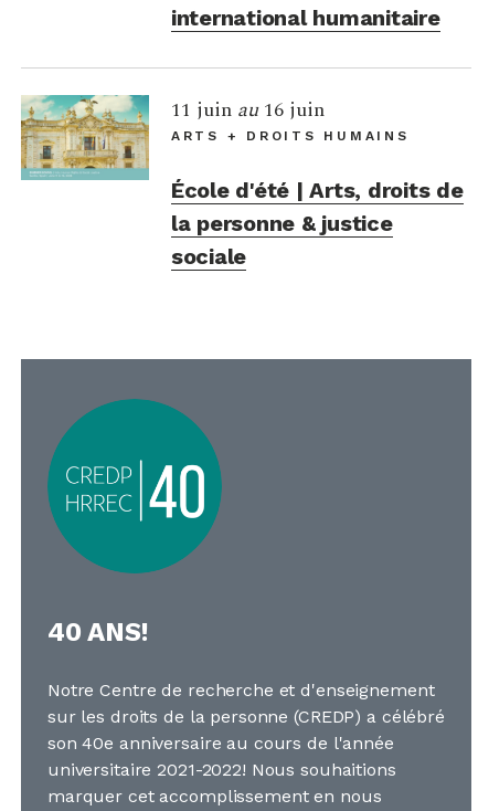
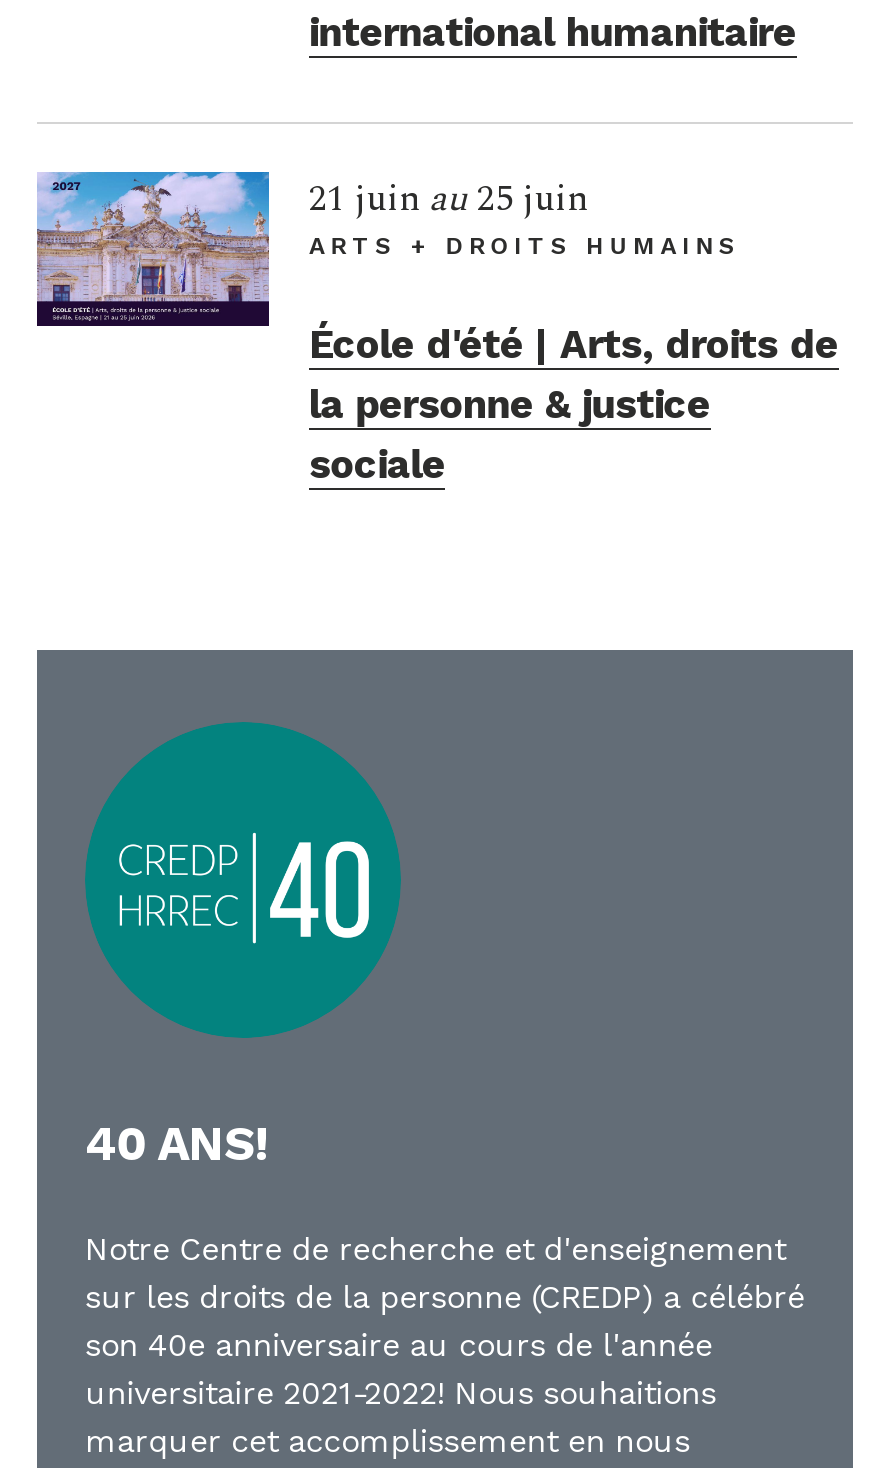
- [image]
- 11 juin au 16 juin
+ [image]
+ 21 juin au 25 juin
